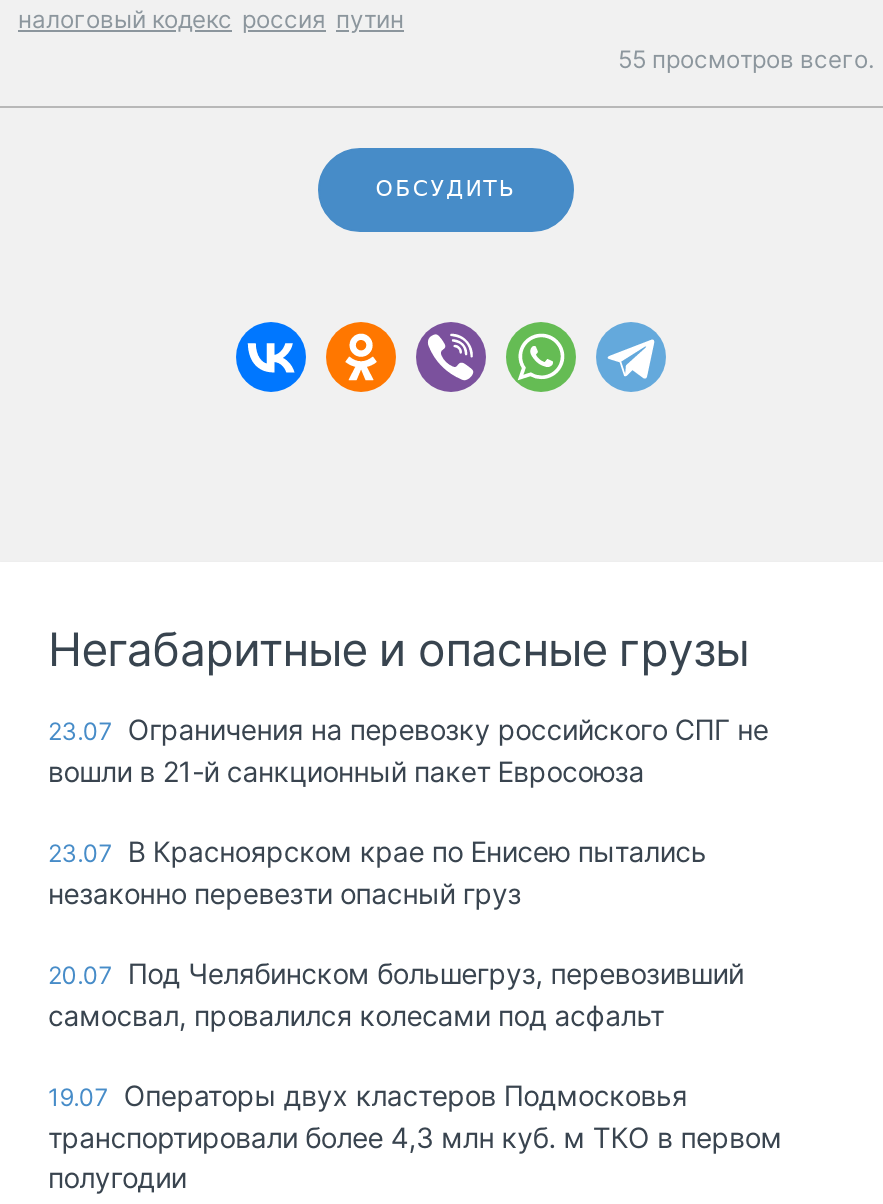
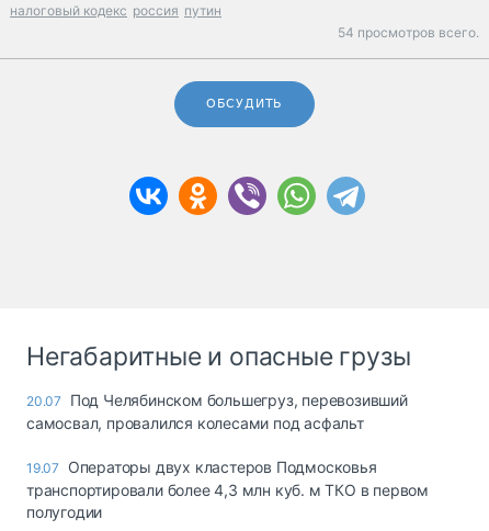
- 55 просмотров всего.
+ 54 просмотров всего.

- 23.07 Ограничения на перевозку российского СПГ не
- вошли в 21-й санкционный пакет Евросоюза
- 23.07 В Красноярском крае по Енисею пытались
- незаконно перевезти опасный груз
